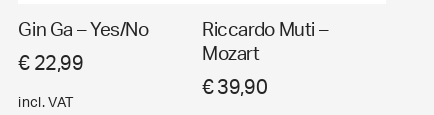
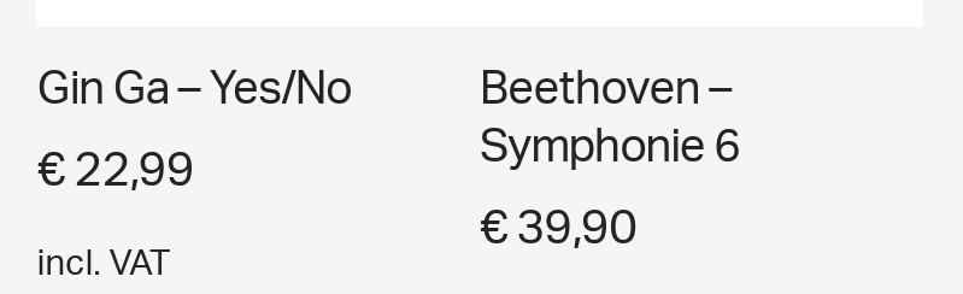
- Riccardo Muti –
- Mozart
+ Beethoven –
+ Symphonie 6
